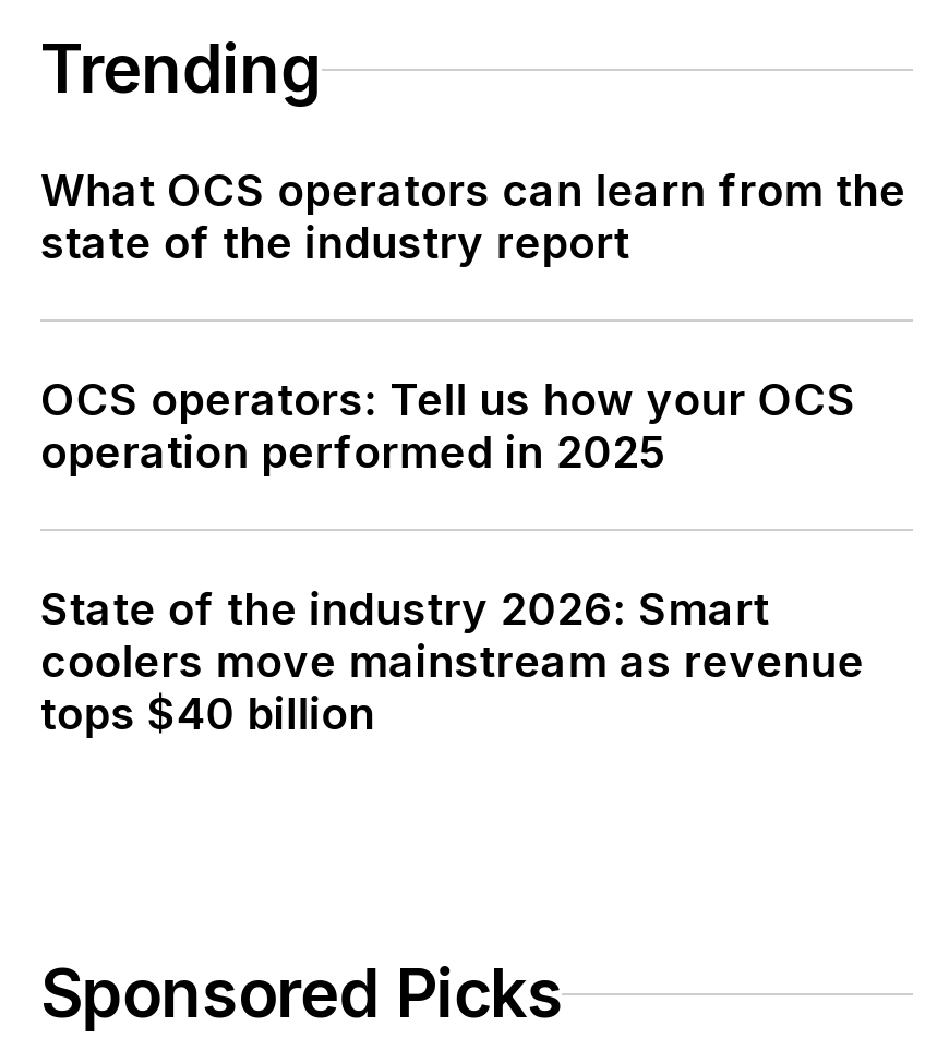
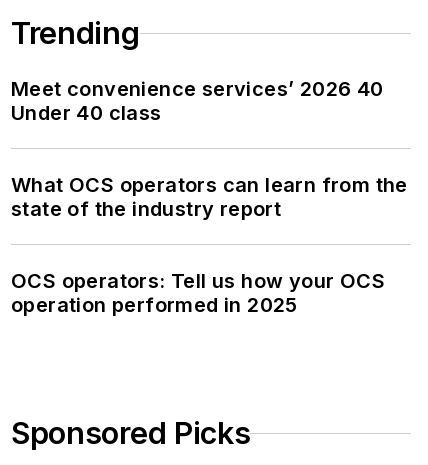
+ Meet convenience services’ 2026 40
+ Under 40 class

moved down: What OCS operators can learn from the | state of the industry report | OCS operators: Tell us how your OCS | operation performed in 2025

- State of the industry 2026: Smart
- coolers move mainstream as revenue
- tops $40 billion
